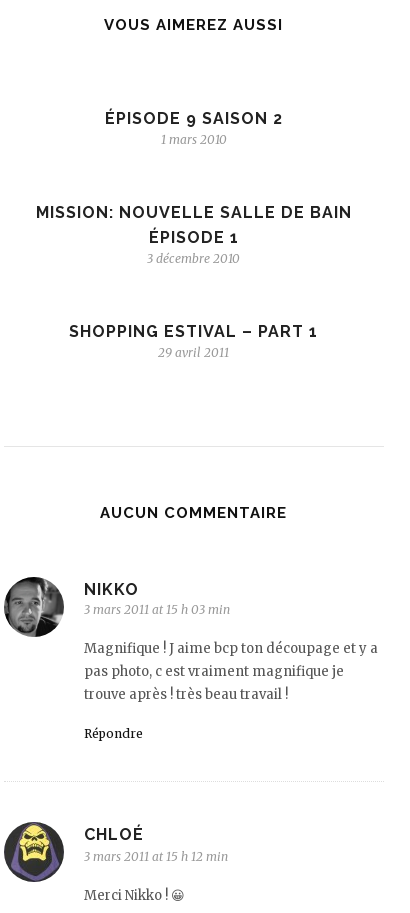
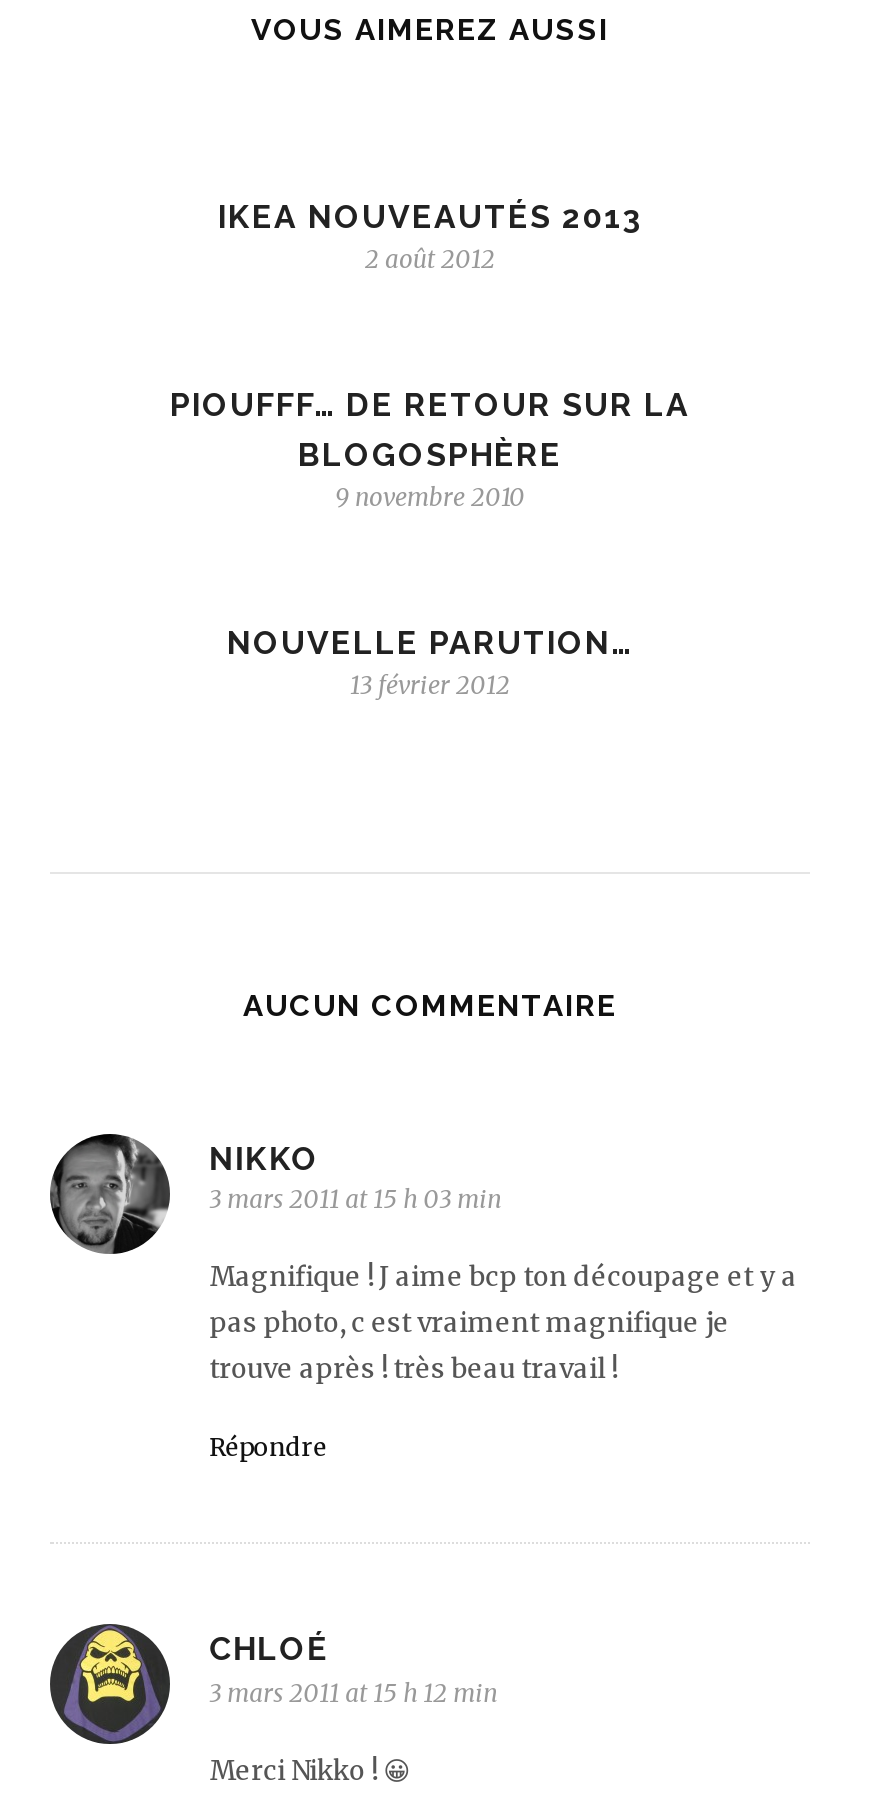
- ÉPISODE 9 SAISON 2
- 1 mars 2010
+ IKEA NOUVEAUTÉS 2013
+ 2 août 2012

- MISSION: NOUVELLE SALLE DE BAIN
- ÉPISODE 1
- 3 décembre 2010
+ PIOUFFF… DE RETOUR SUR LA
+ BLOGOSPHÈRE
+ 9 novembre 2010

- SHOPPING ESTIVAL – PART 1
- 29 avril 2011
+ NOUVELLE PARUTION…
+ 13 février 2012
